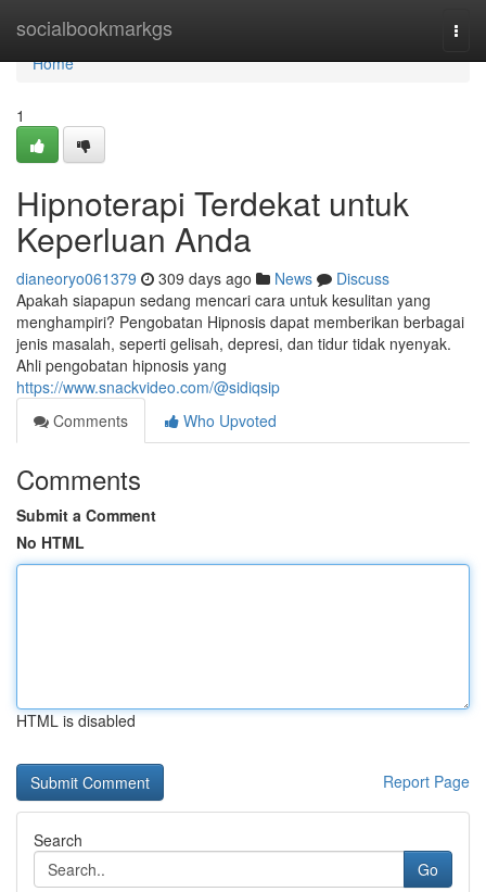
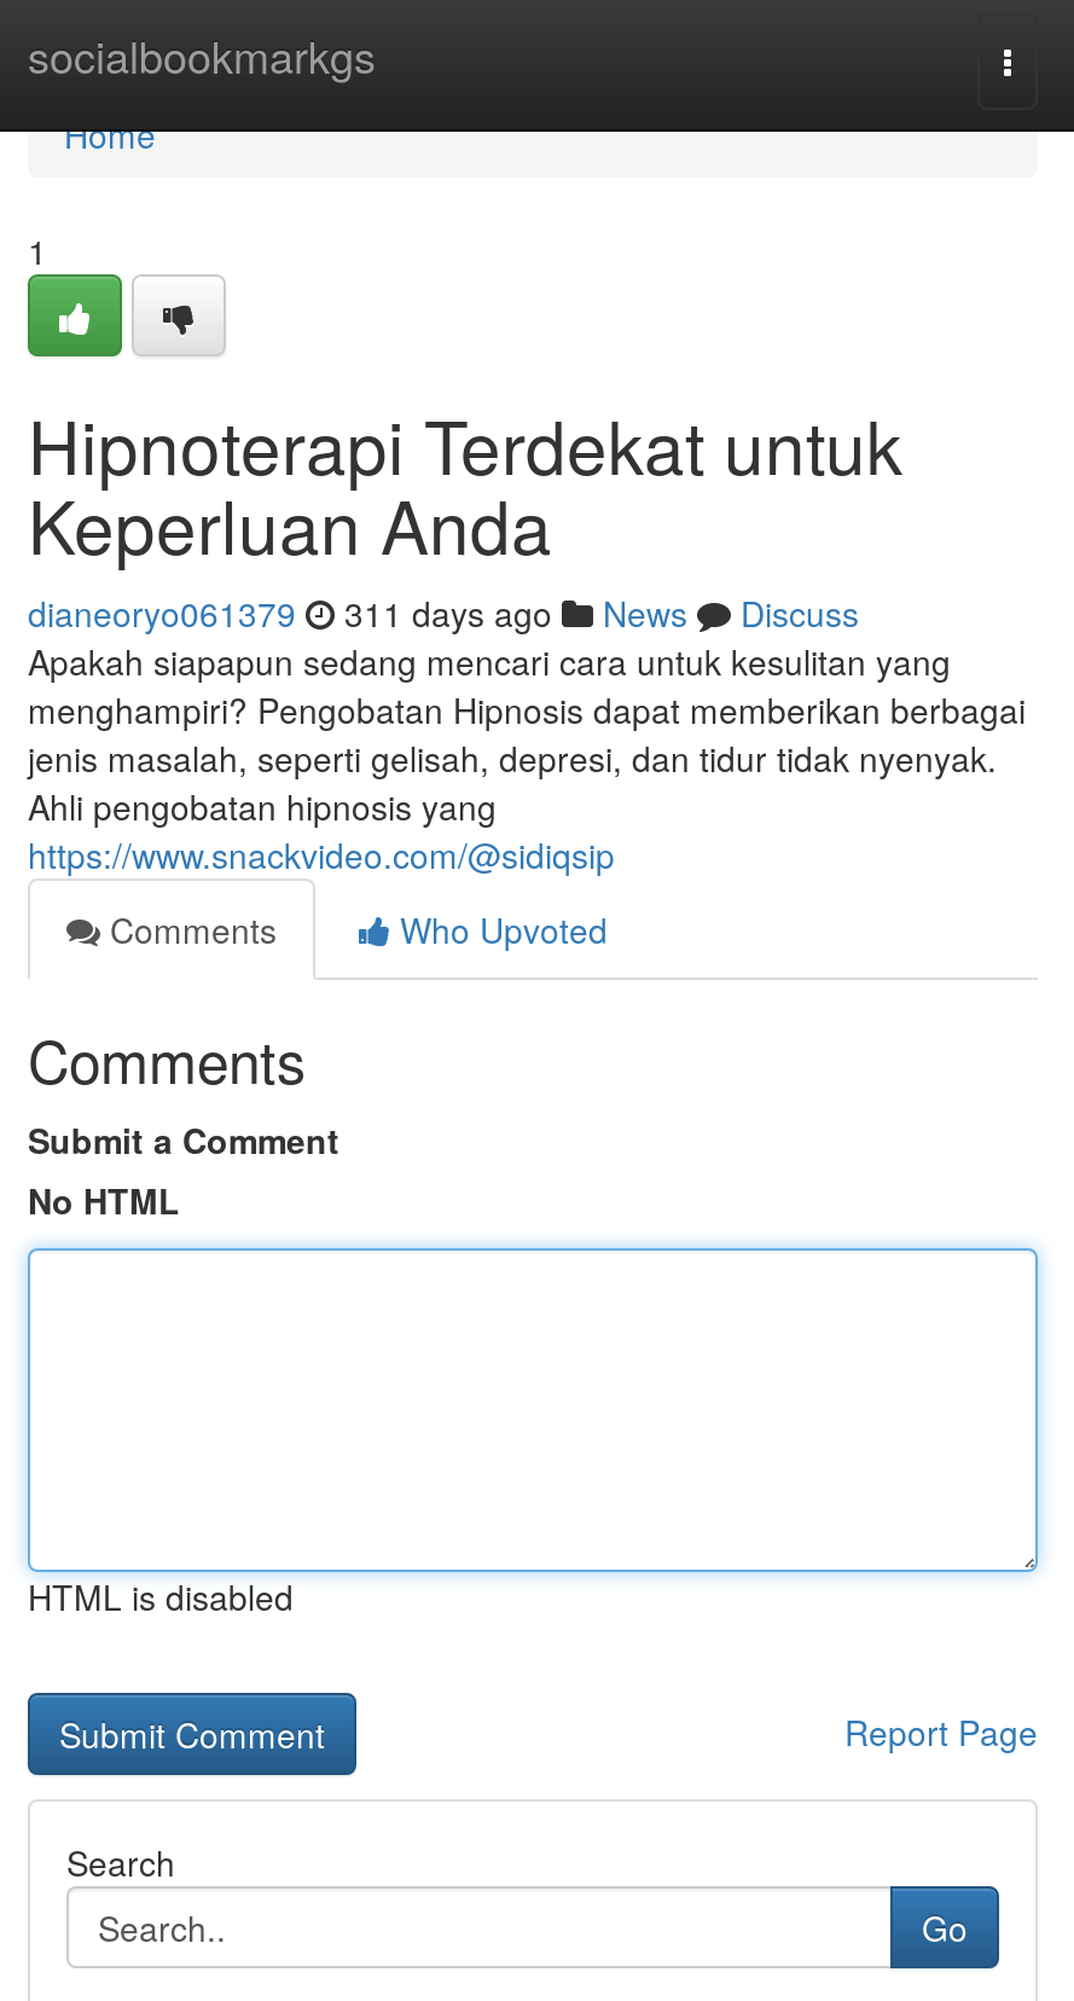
- dianeoryo061379 309 days ago News Discuss
+ dianeoryo061379 311 days ago News Discuss
